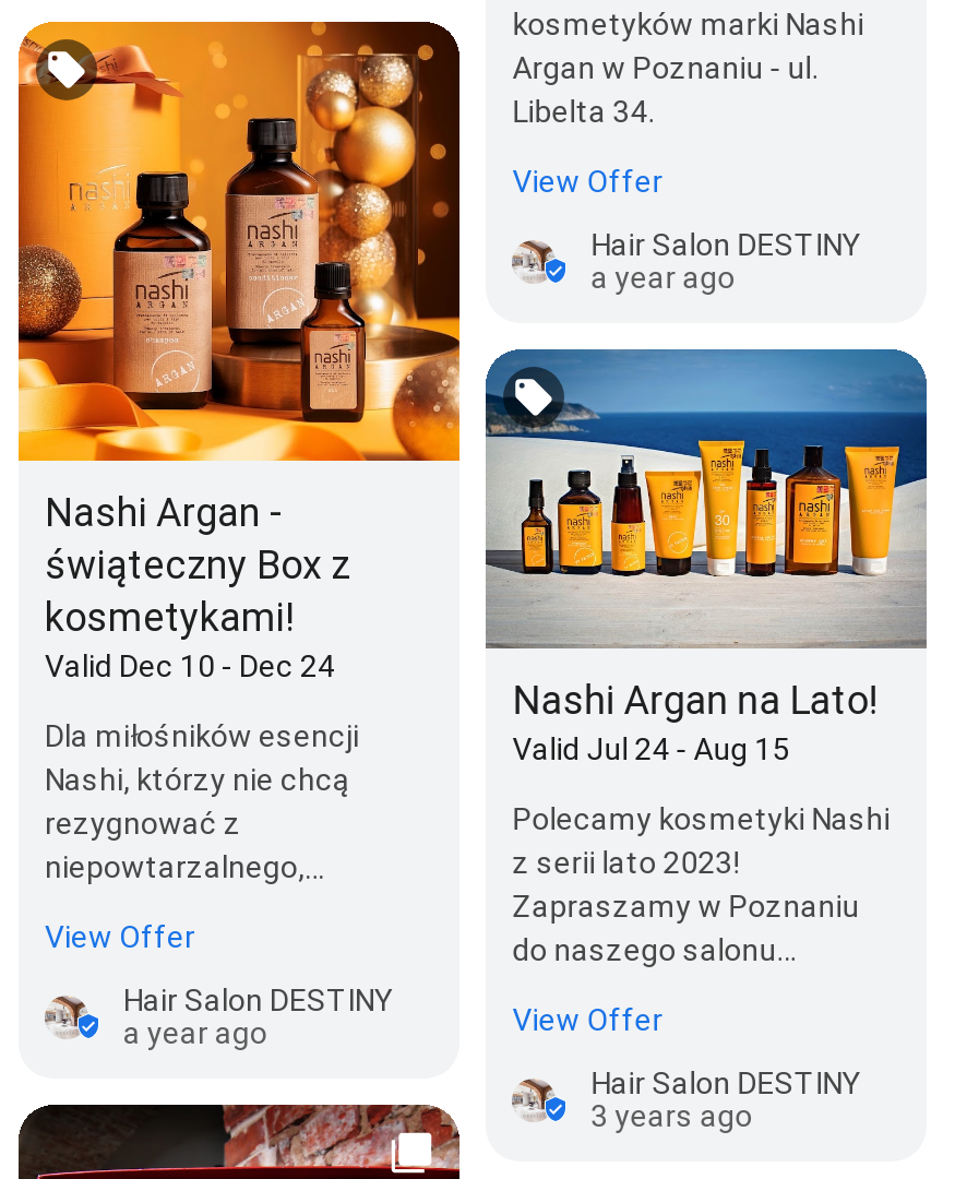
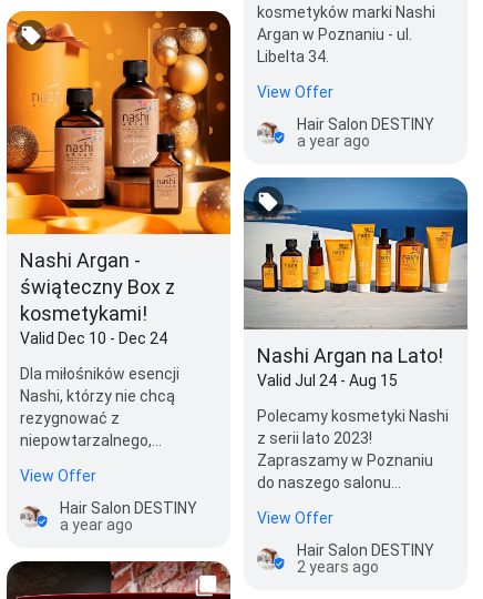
- 3 years ago
+ 2 years ago
